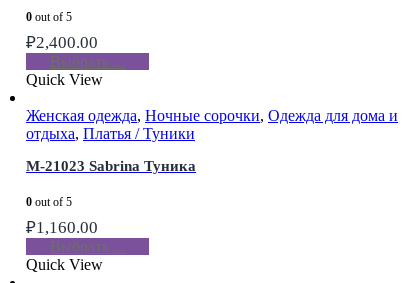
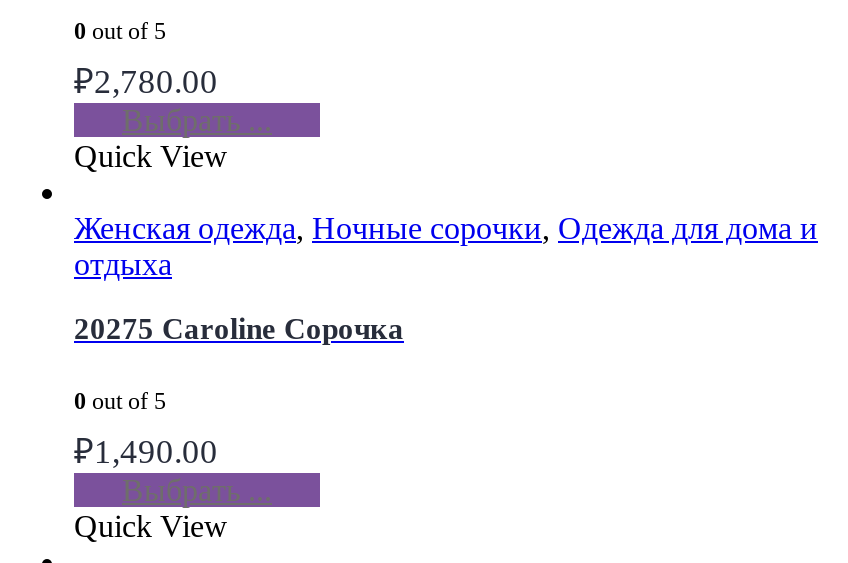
- ₽2,400.00
+ ₽2,780.00

- отдыха, Платья / Туники
+ отдыха

- M-21023 Sabrina Туника
+ 20275 Caroline Сорочка

- ₽1,160.00
+ ₽1,490.00
